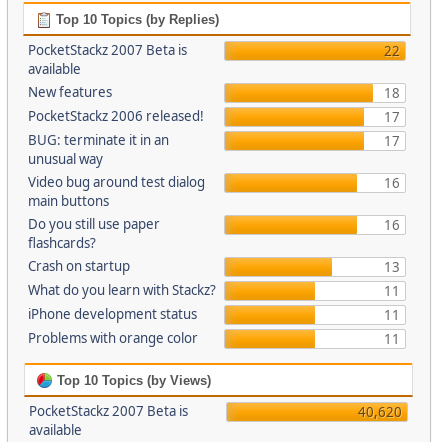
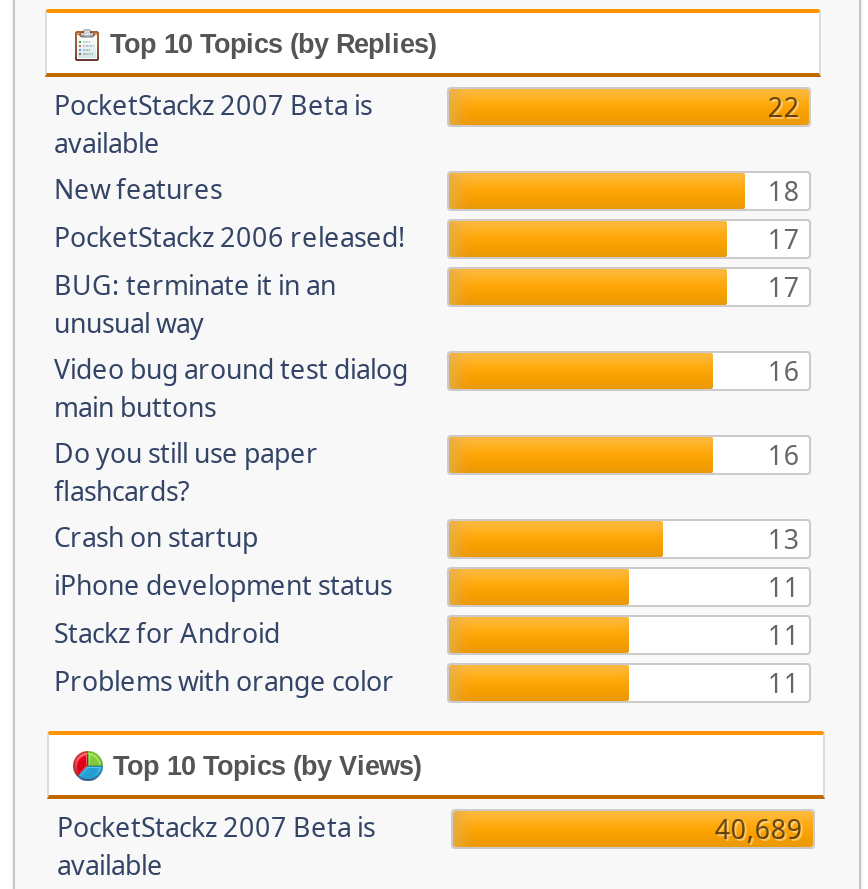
- What do you learn with Stackz?

moved up: iPhone development status

+ Stackz for Android

- 40,620
+ 40,689
